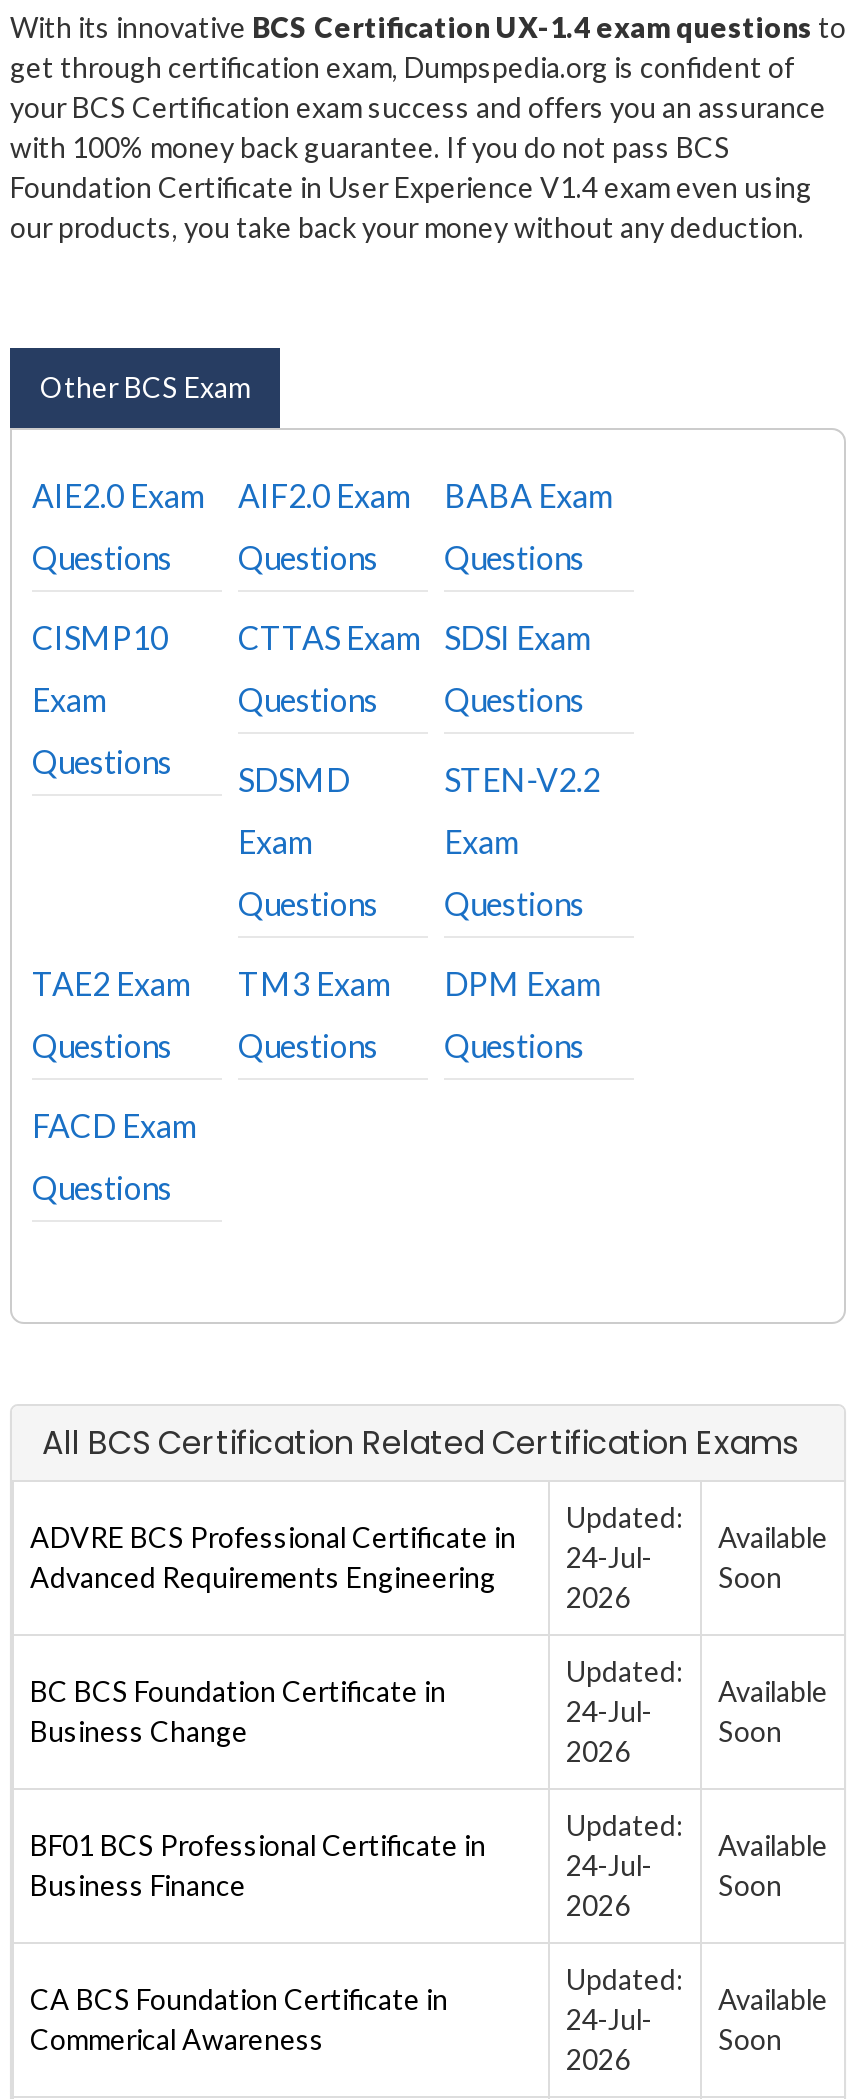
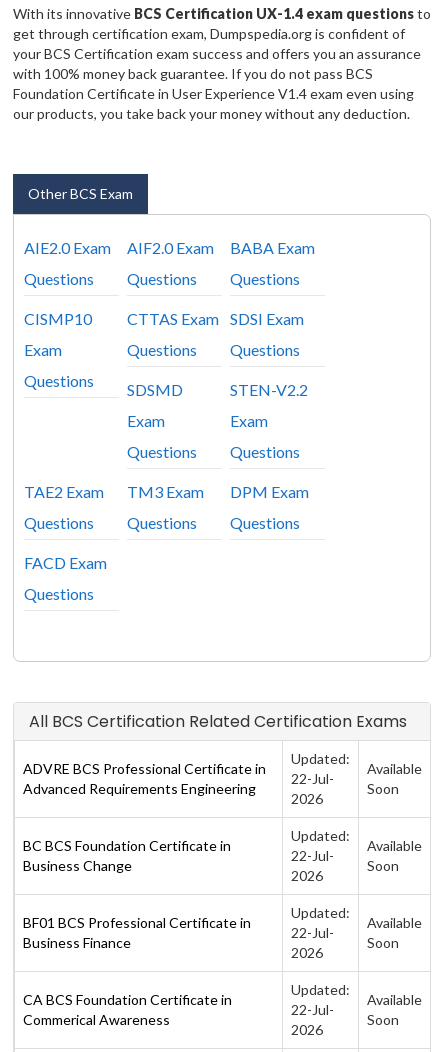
- 24-Jul-
+ 22-Jul-

- 24-Jul-
+ 22-Jul-

- 24-Jul-
+ 22-Jul-

- 24-Jul-
+ 22-Jul-
